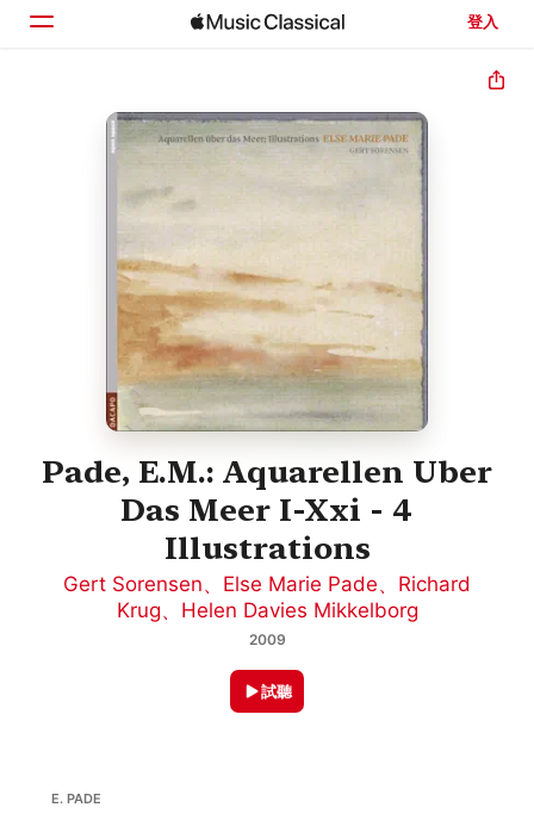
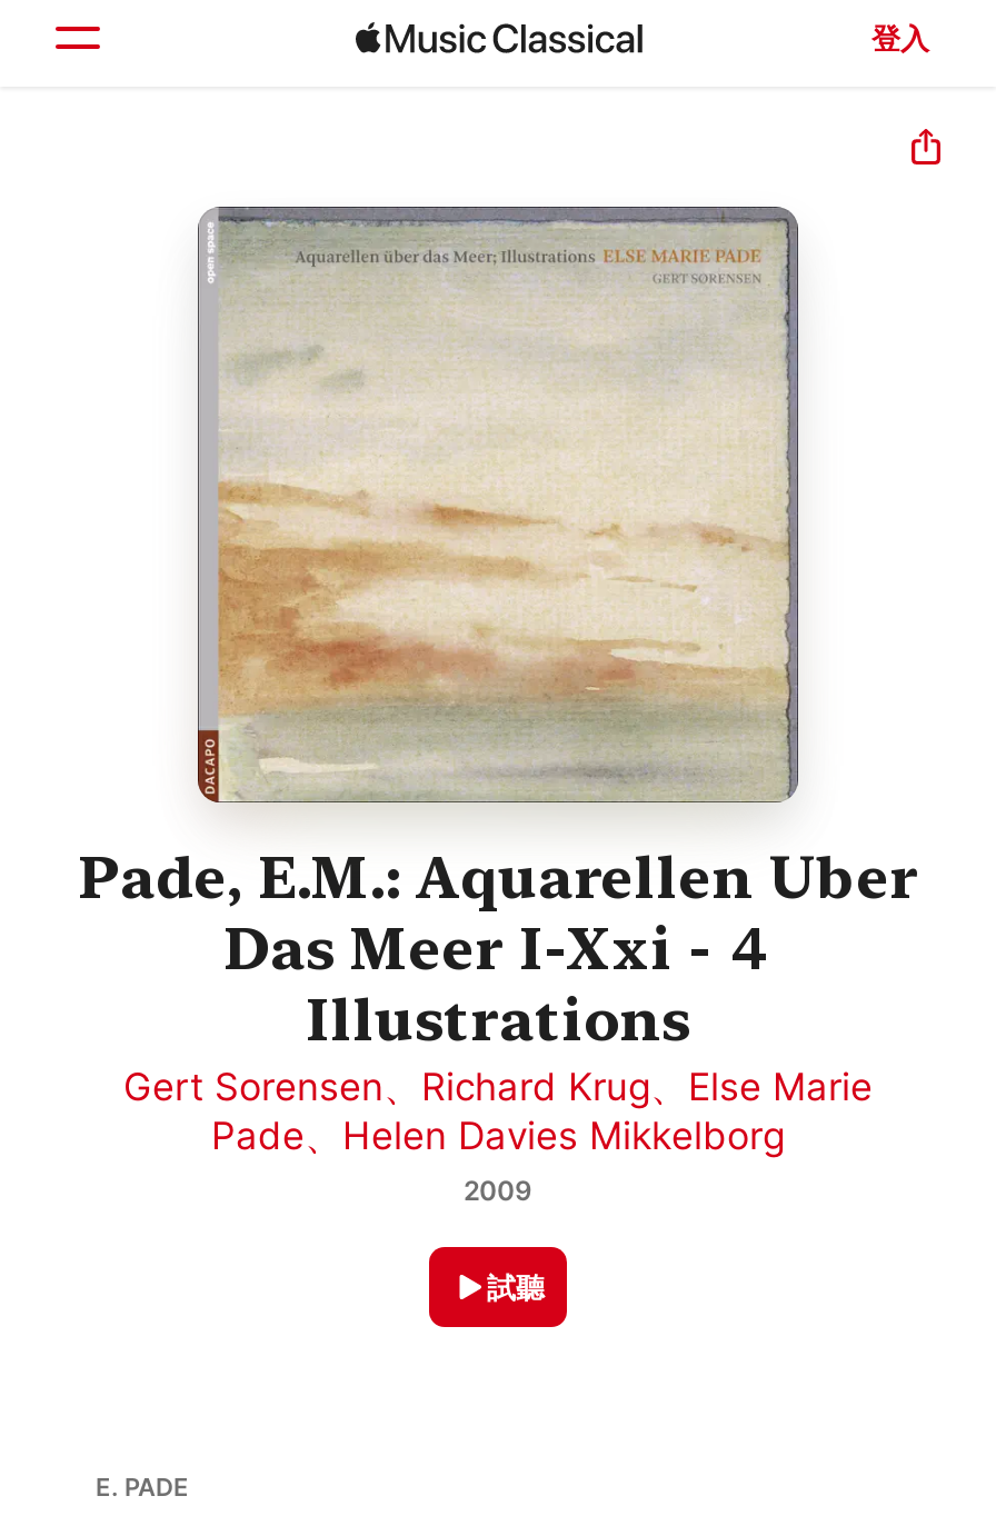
- Gert Sorensen、Else Marie Pade、Richard
+ Gert Sorensen、Richard Krug、Else Marie

- Krug、Helen Davies Mikkelborg
+ Pade、Helen Davies Mikkelborg
